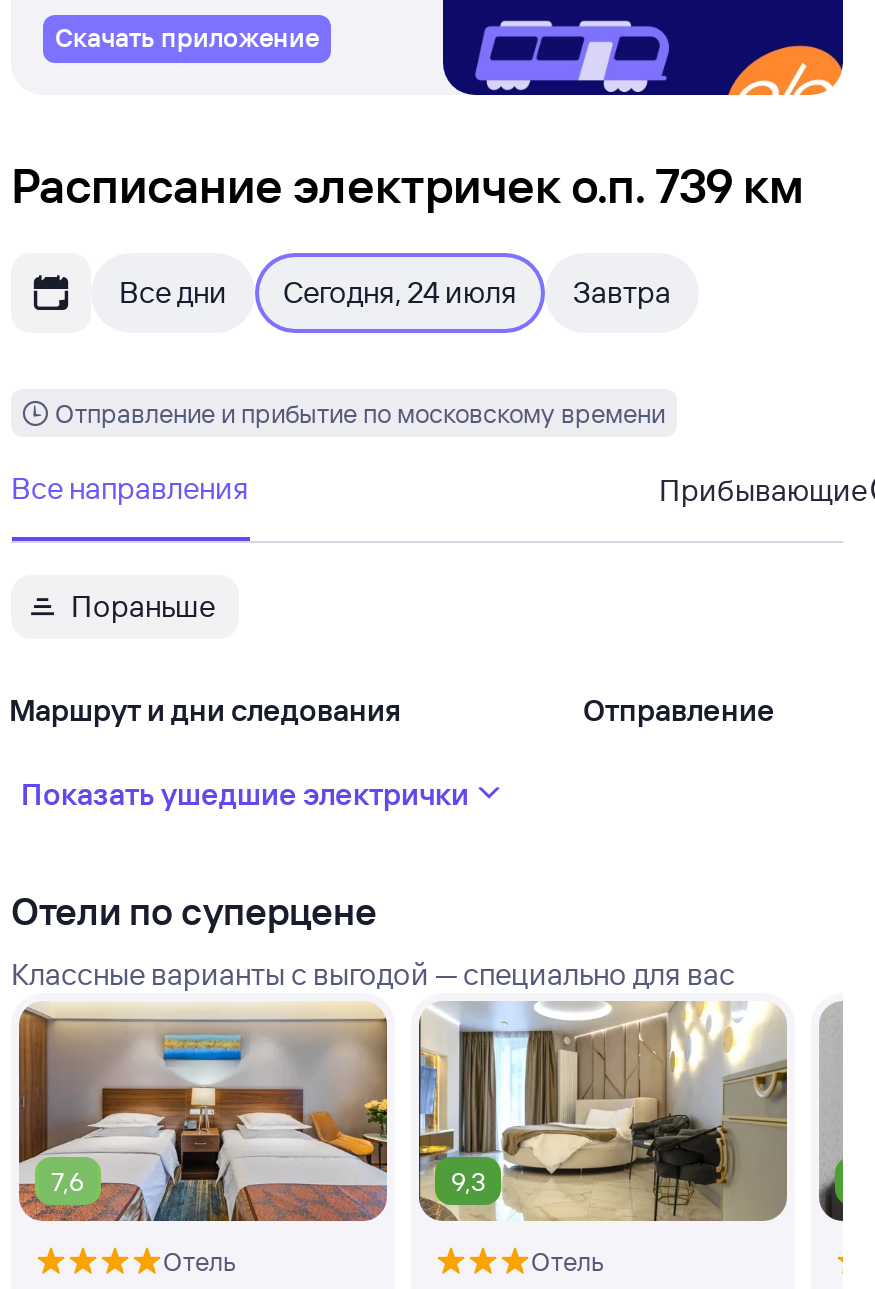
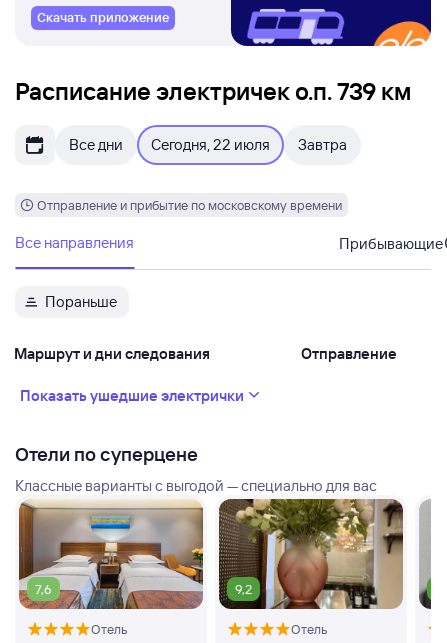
- Все дни Сегодня, 24 июля Завтра
+ Все дни Сегодня, 22 июля Завтра

- [image]
- 9,3
+ [image]
+ 9,2
